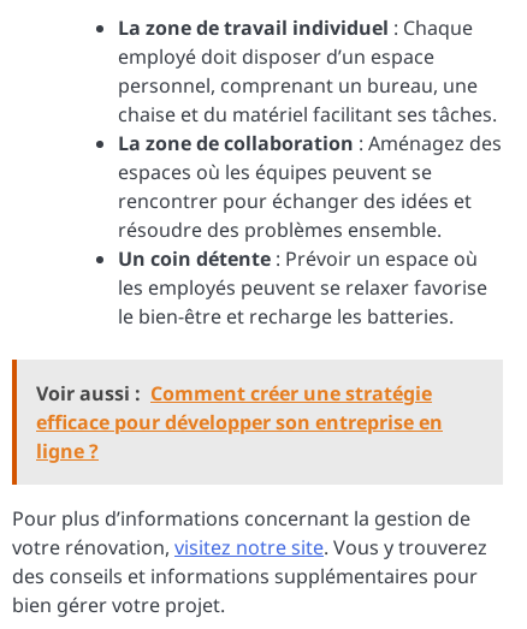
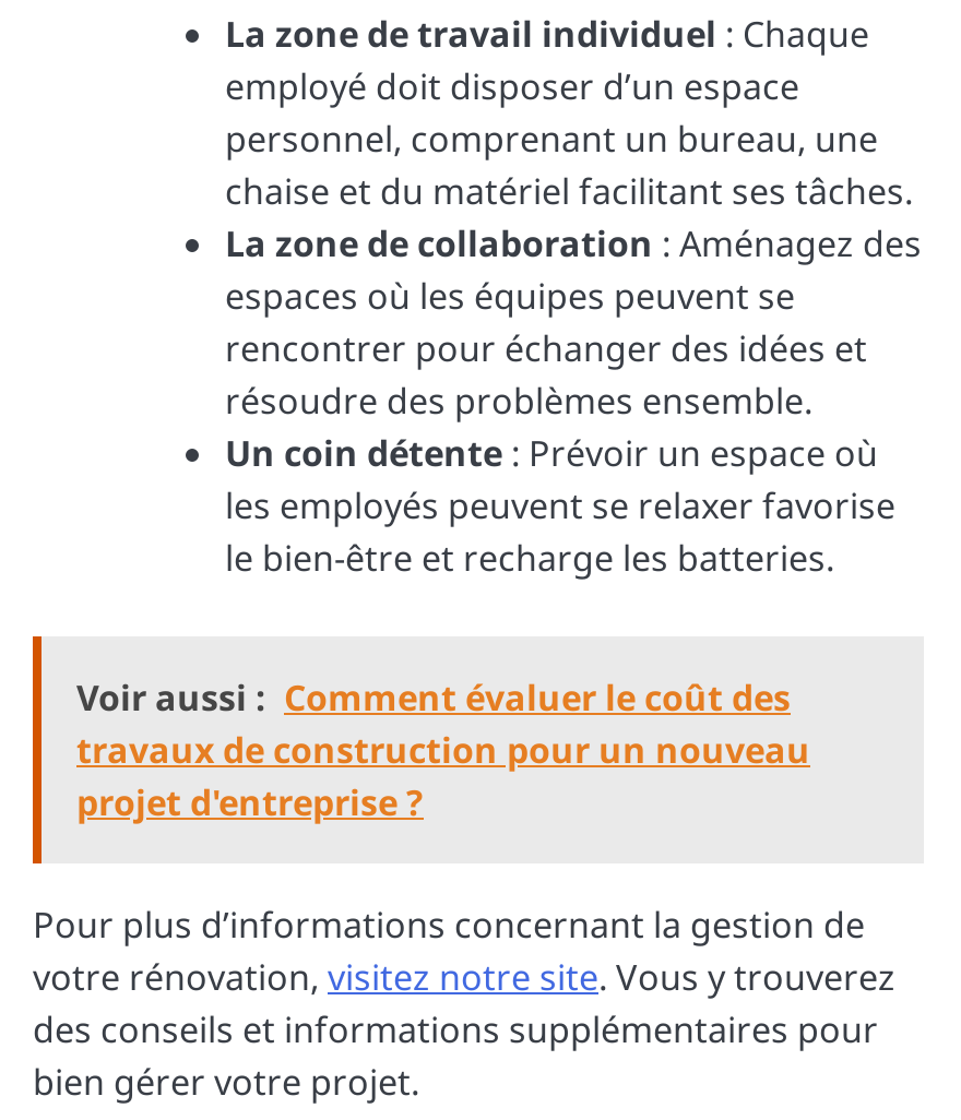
- Voir aussi : Comment créer une stratégie
- efficace pour développer son entreprise en
- ligne ?
+ Voir aussi : Comment évaluer le coût des
+ travaux de construction pour un nouveau
+ projet d'entreprise ?
